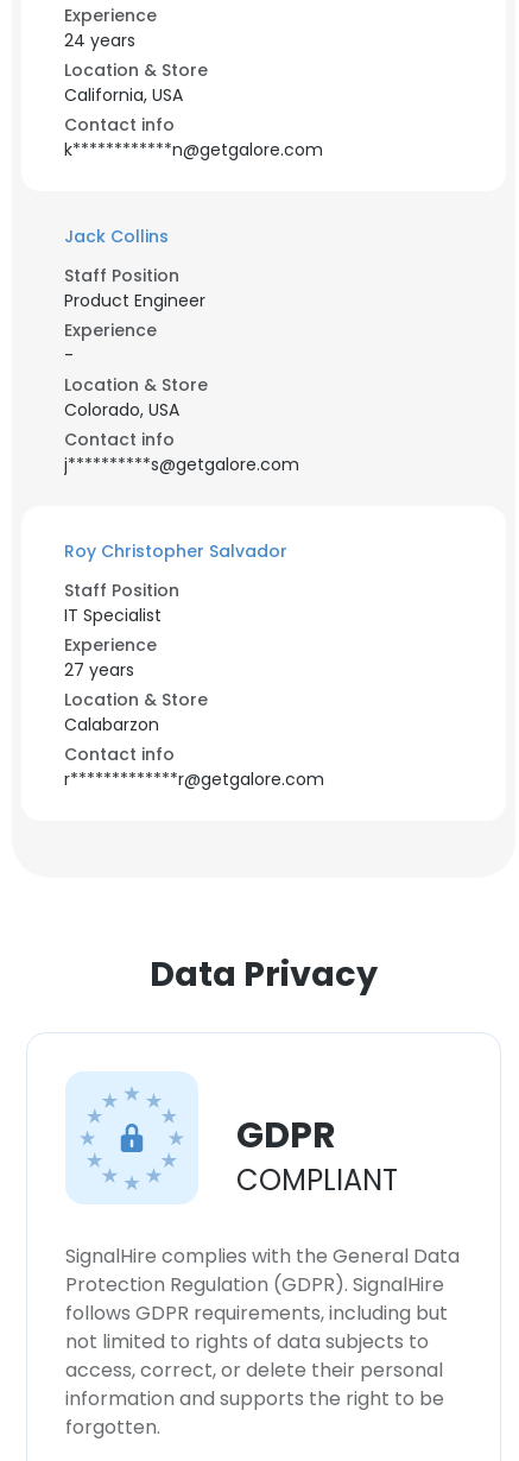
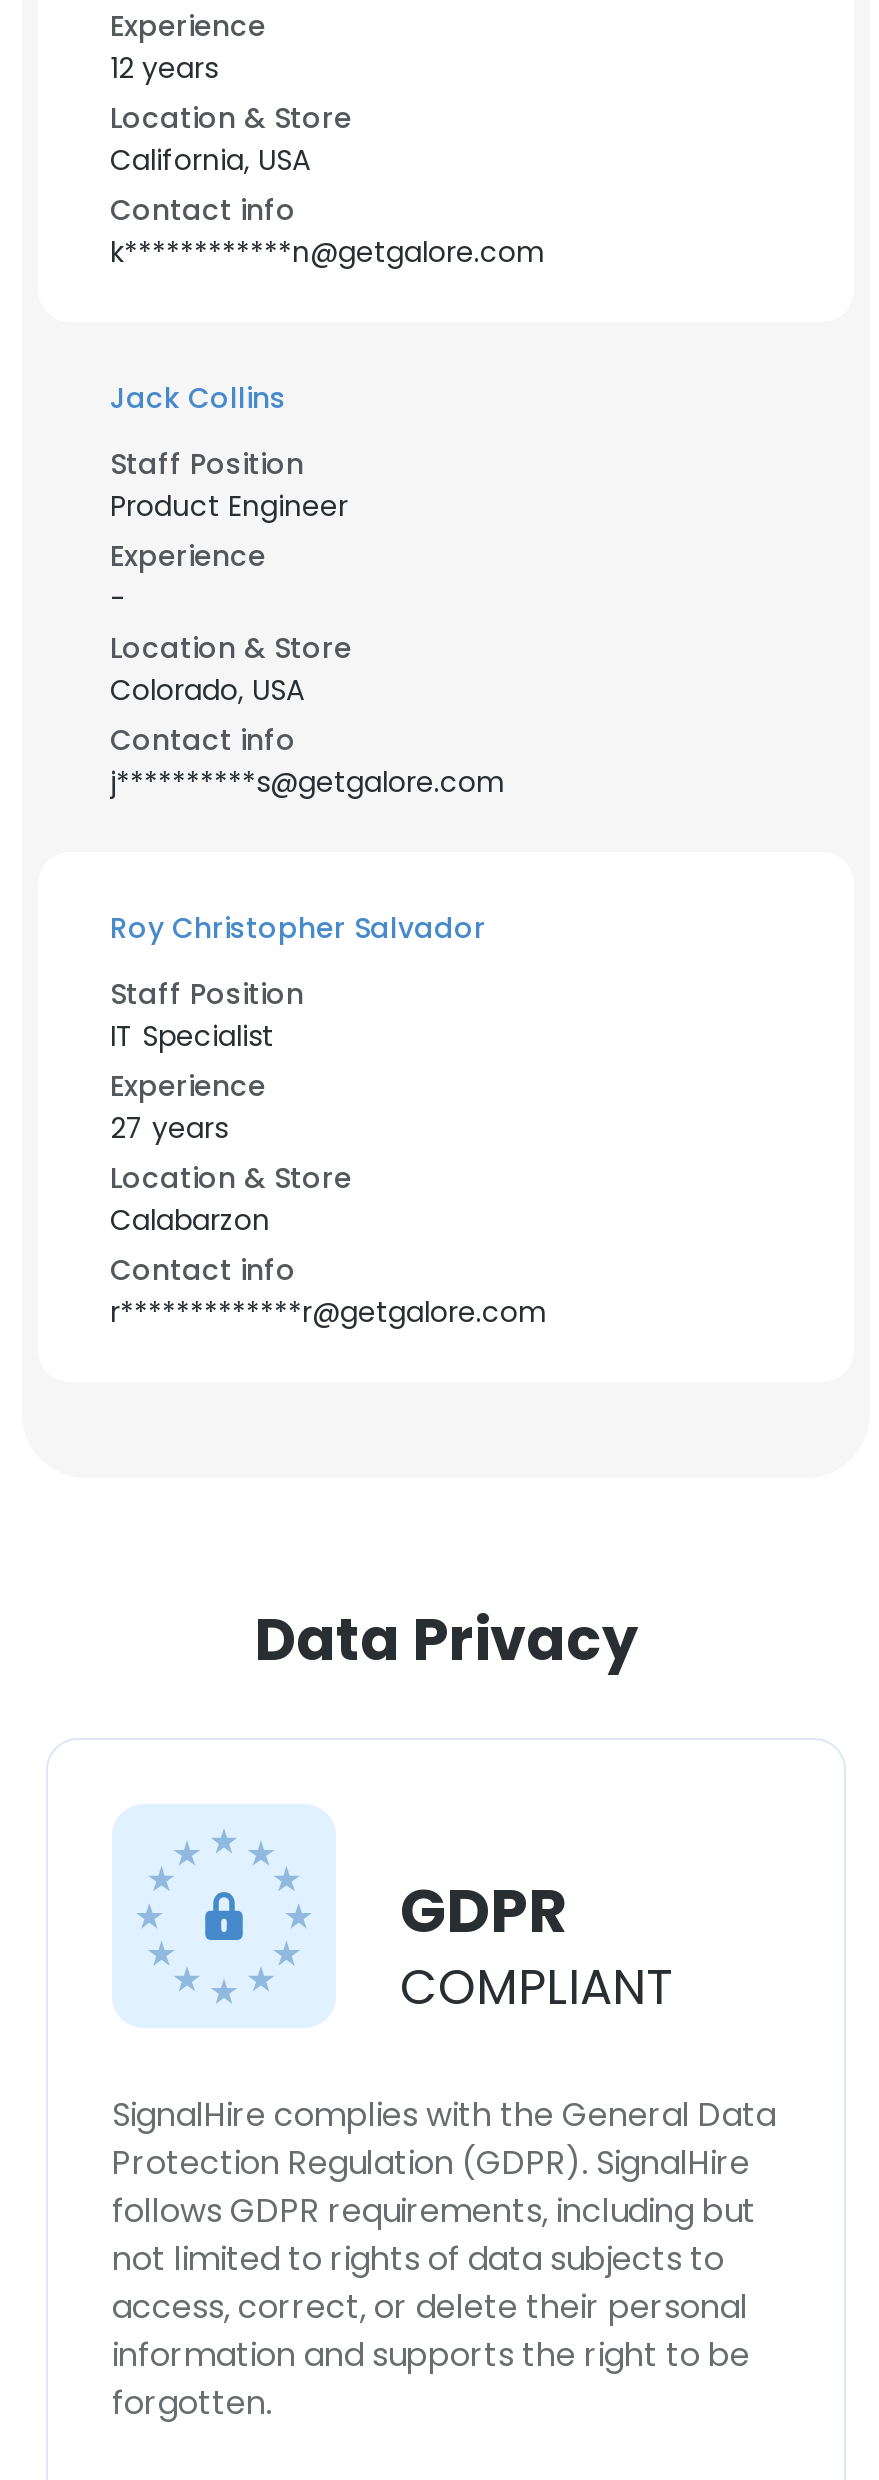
- 24 years
+ 12 years
